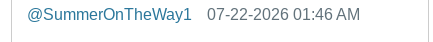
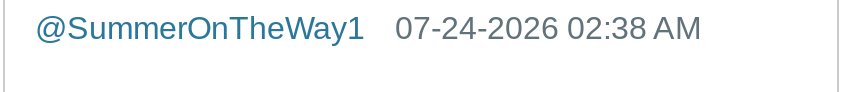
- @SummerOnTheWay1 07-22-2026 01:46 AM
+ @SummerOnTheWay1 07-24-2026 02:38 AM
